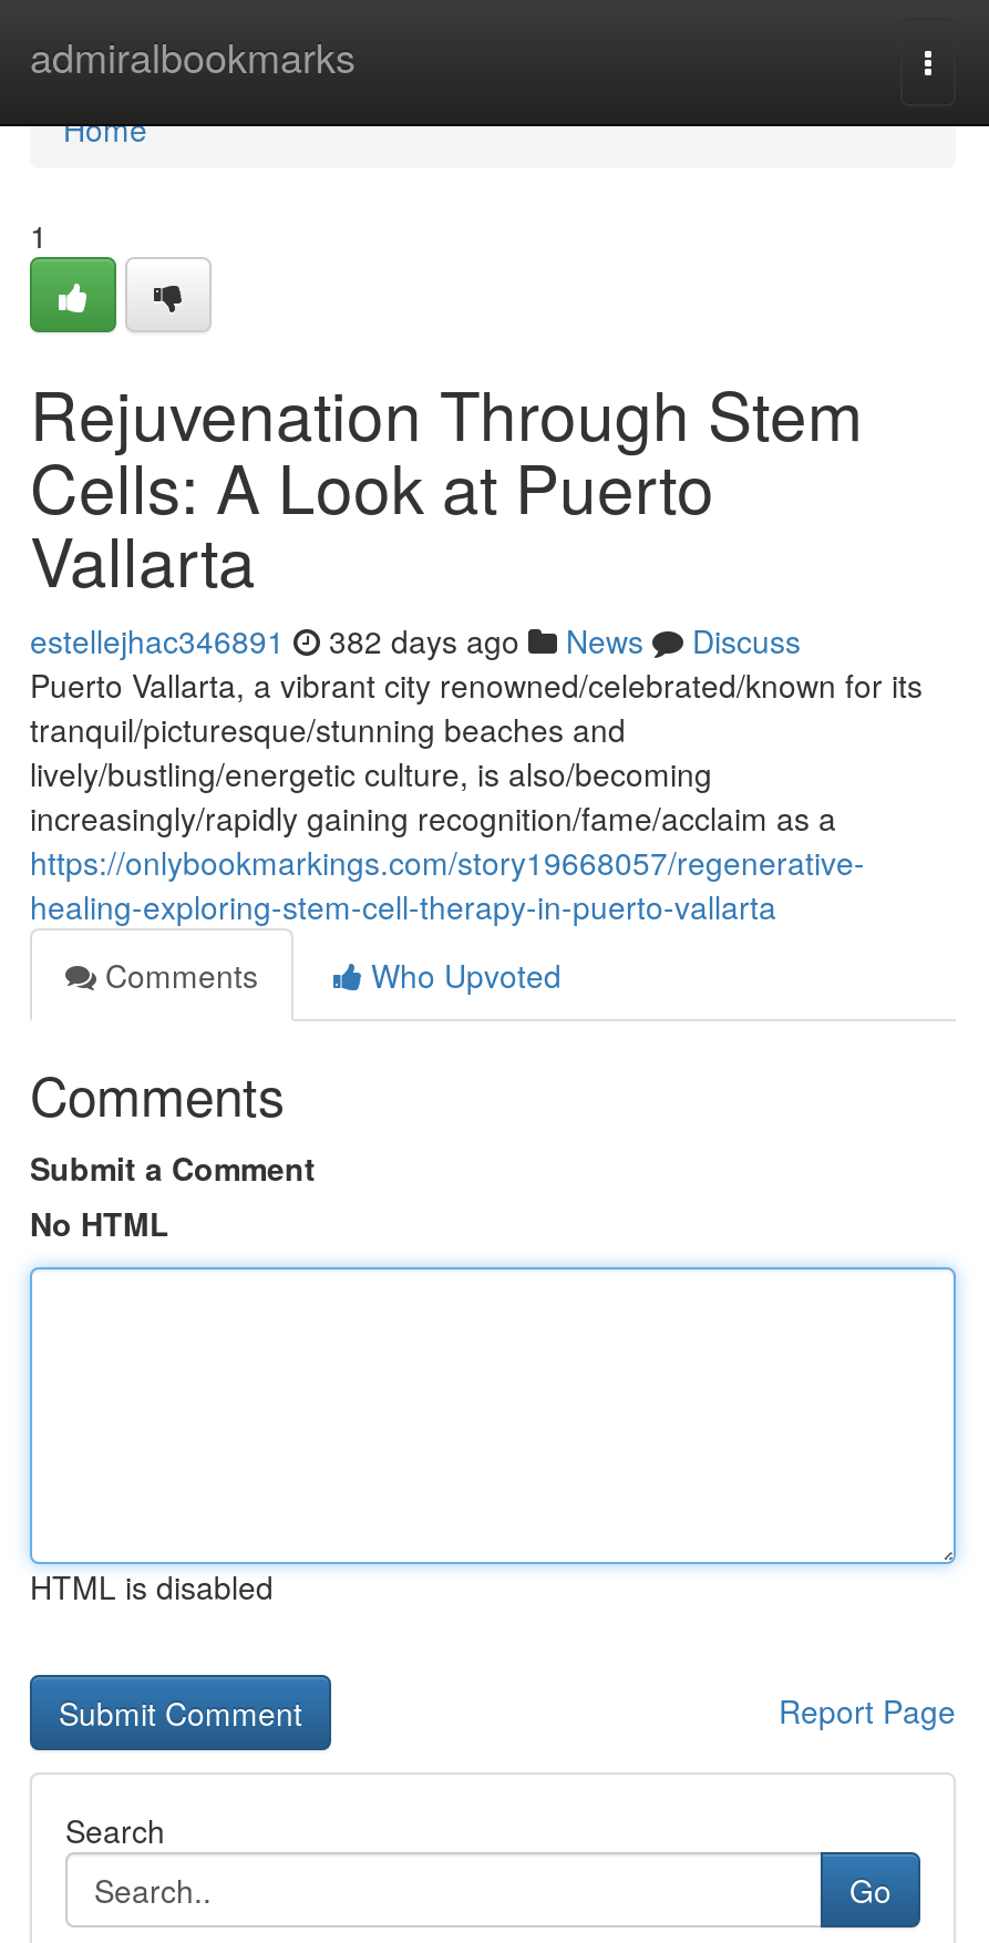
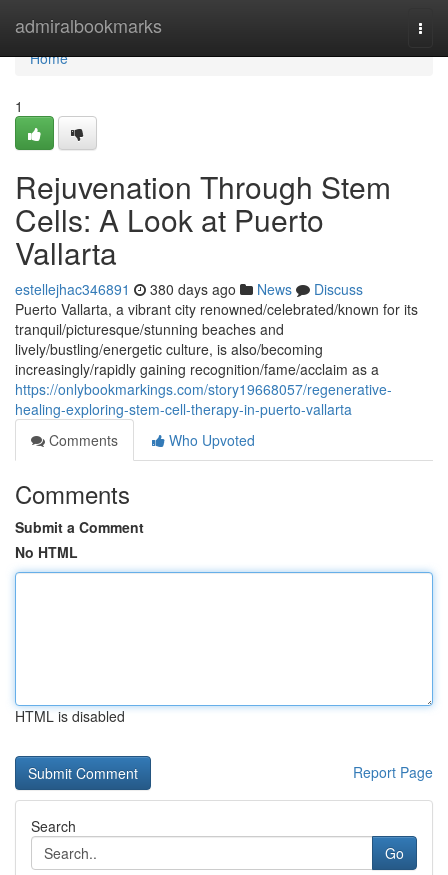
- estellejhac346891 382 days ago News Discuss
+ estellejhac346891 380 days ago News Discuss
